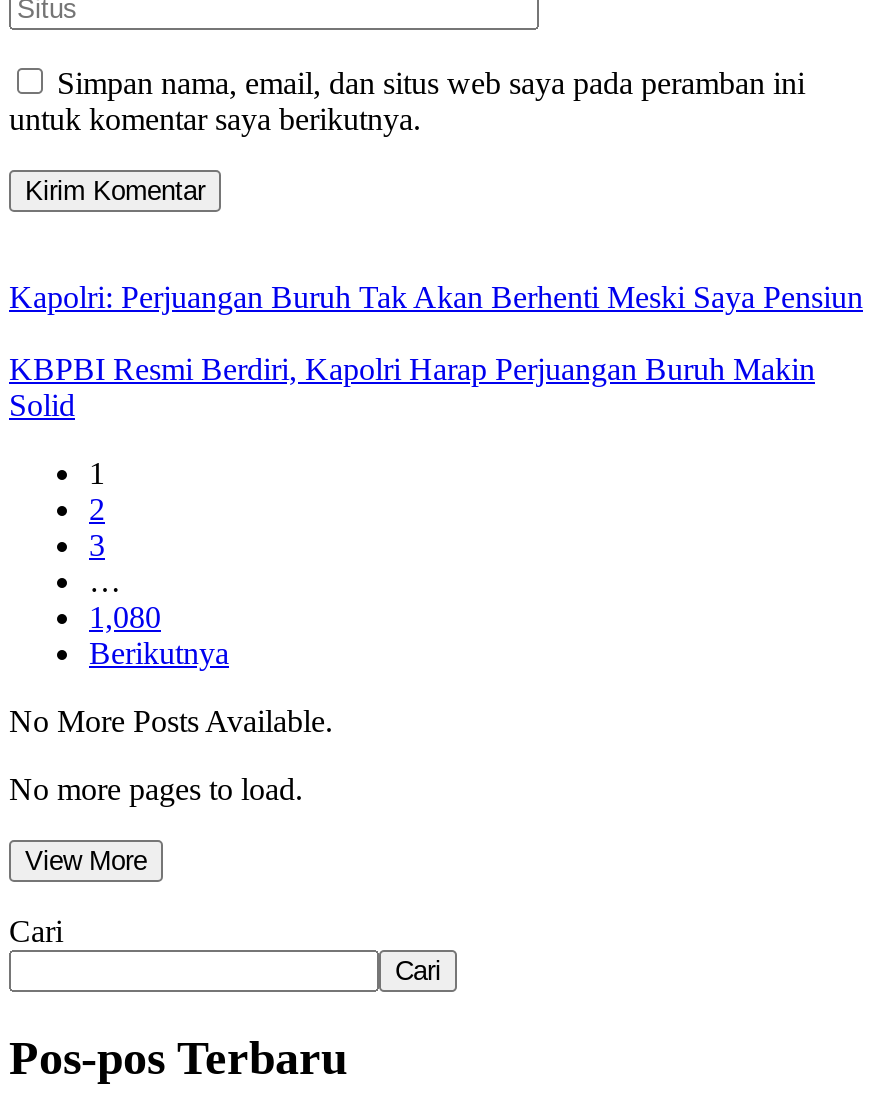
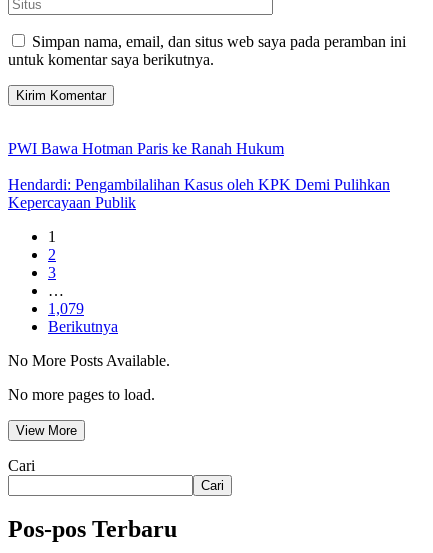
- Kapolri: Perjuangan Buruh Tak Akan Berhenti Meski Saya Pensiun
+ PWI Bawa Hotman Paris ke Ranah Hukum

- KBPBI Resmi Berdiri, Kapolri Harap Perjuangan Buruh Makin
- Solid
+ Hendardi: Pengambilalihan Kasus oleh KPK Demi Pulihkan
+ Kepercayaan Publik

- 1,080
+ 1,079
